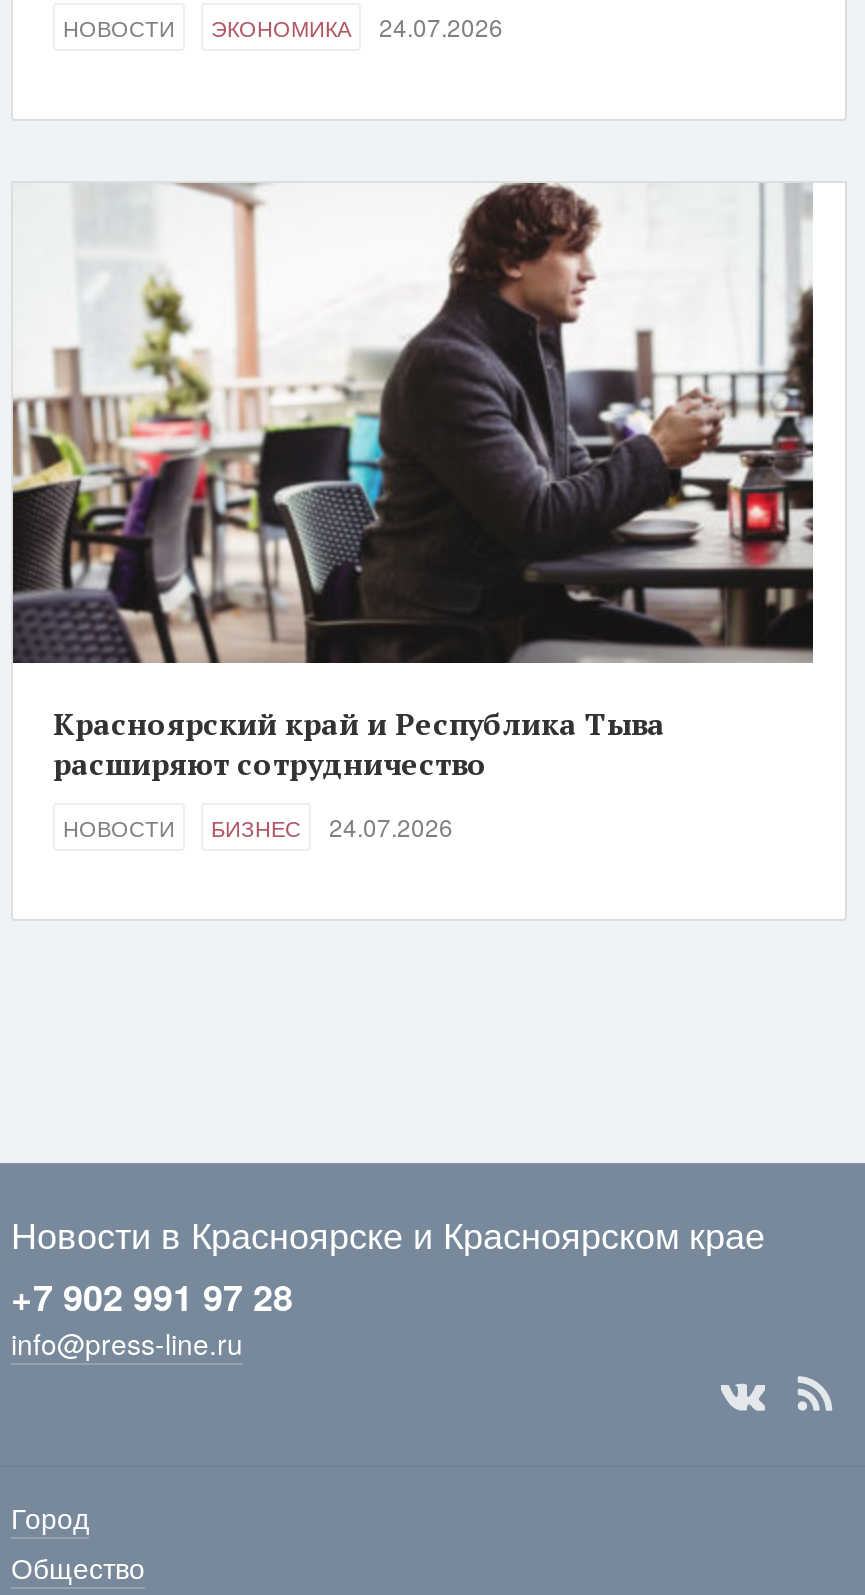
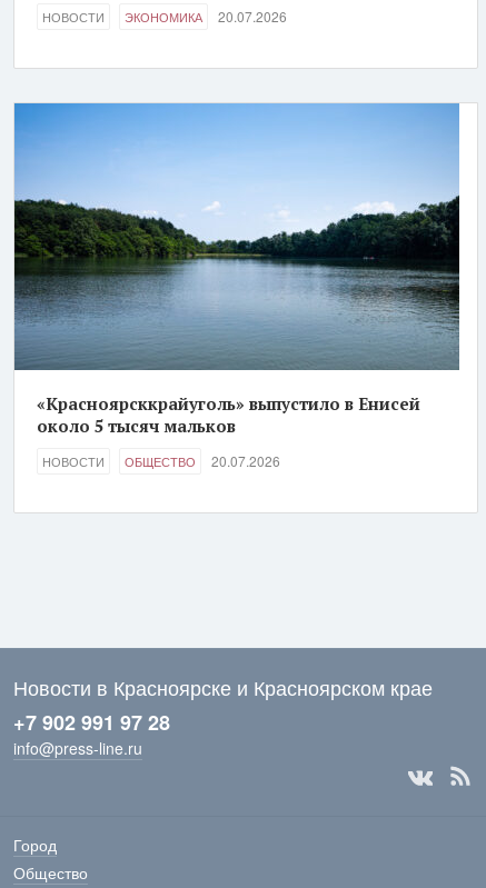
- НОВОСТИ ЭКОНОМИКА 24.07.2026
+ НОВОСТИ ЭКОНОМИКА 20.07.2026

- [image]
- Красноярский край и Республика Тыва
- расширяют сотрудничество
+ [image]
+ «Красноярсккрайуголь» выпустило в Енисей
+ около 5 тысяч мальков

- БИЗНЕС
- 24.07.2026
+ ОБЩЕСТВО
+ 20.07.2026
